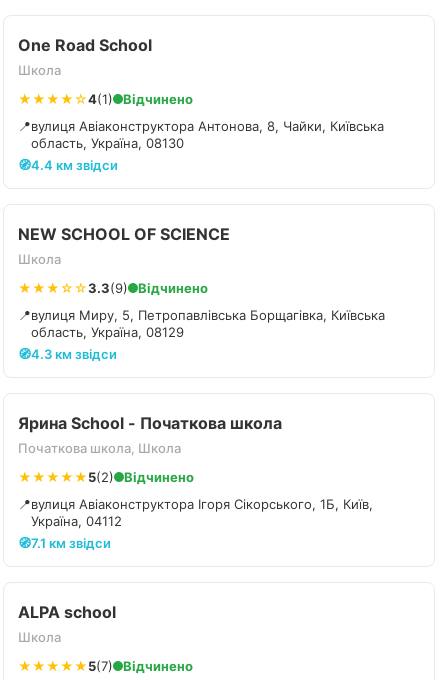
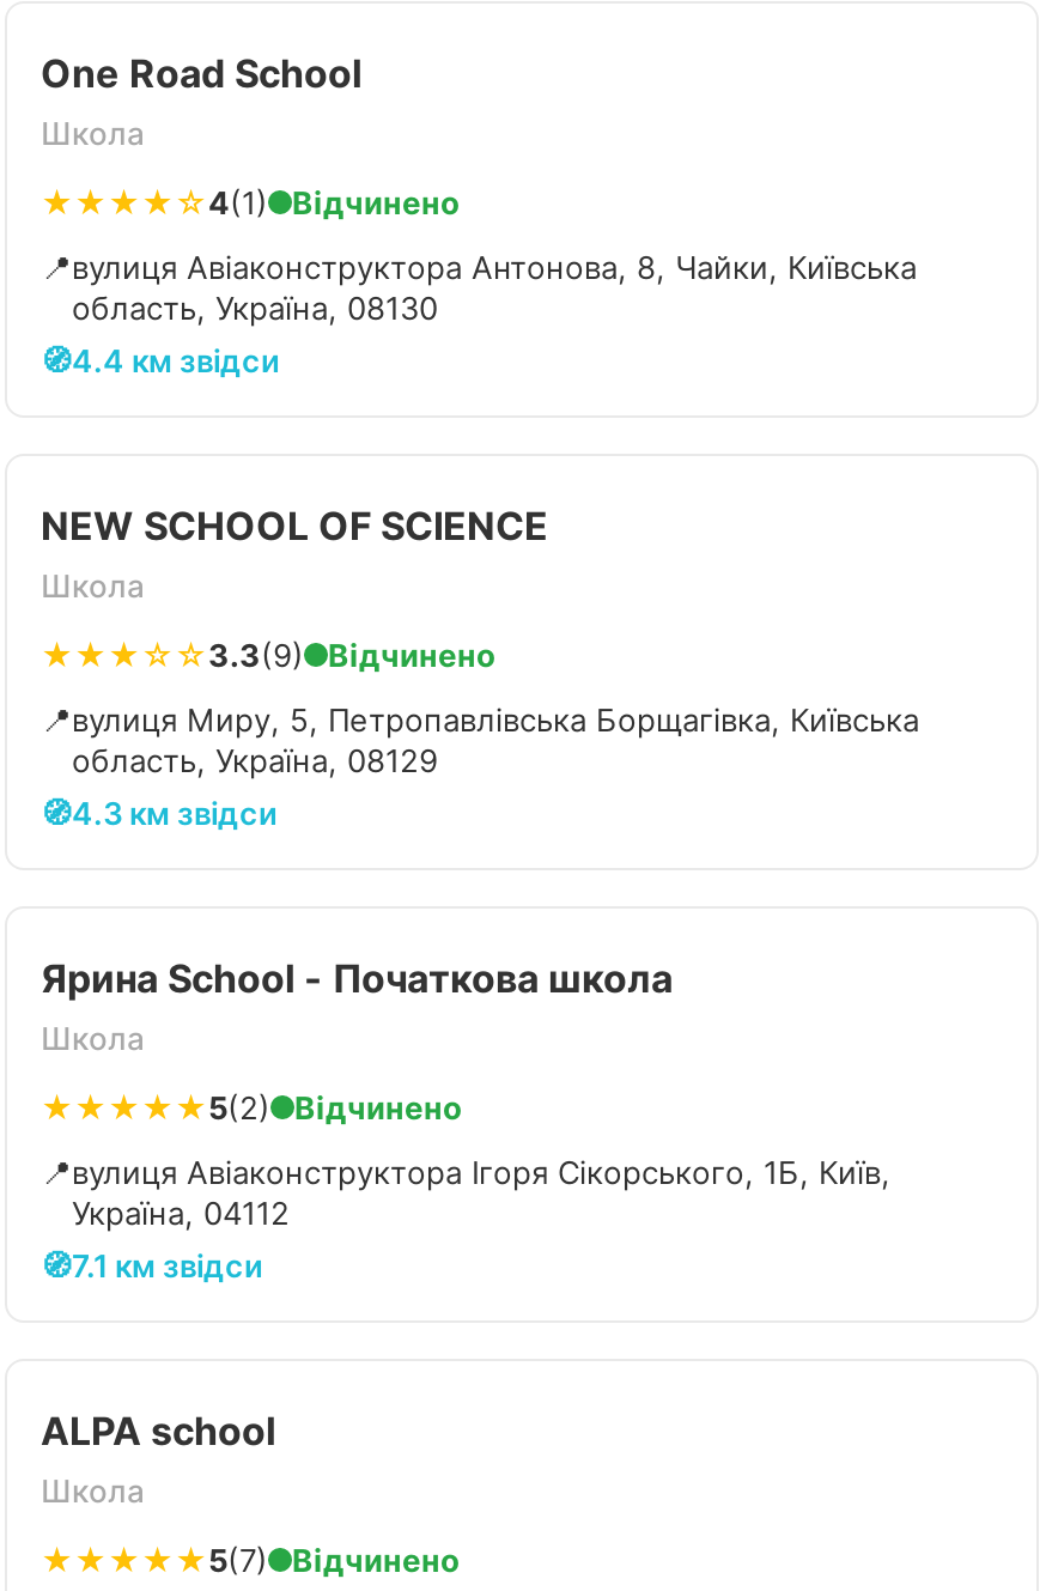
- Початкова школа, Школа
+ Школа
